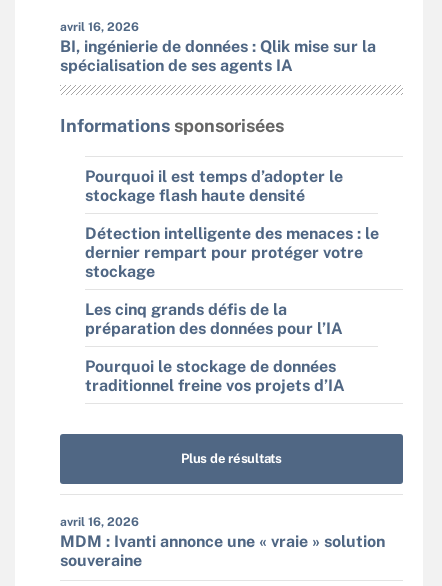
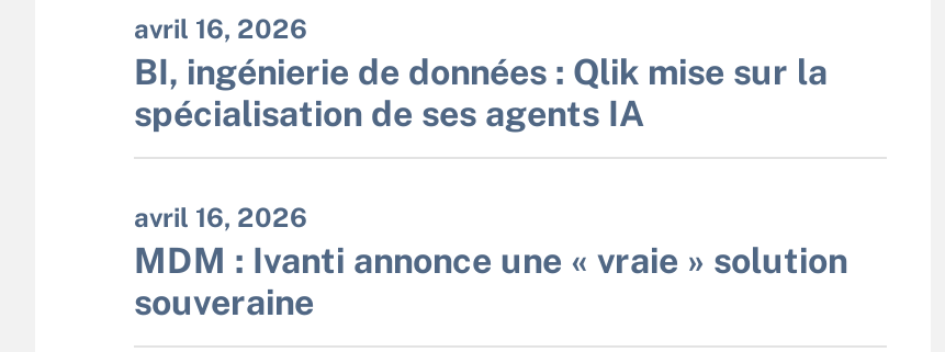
- Informations sponsorisées
- Pourquoi il est temps d’adopter le
- stockage flash haute densité
- Détection intelligente des menaces : le
- dernier rempart pour protéger votre
- stockage
- Les cinq grands défis de la
- préparation des données pour l’IA
- Pourquoi le stockage de données
- traditionnel freine vos projets d’IA

- Plus de résultats
